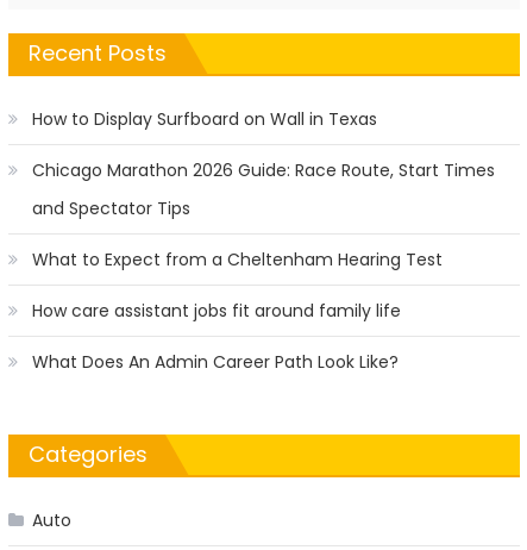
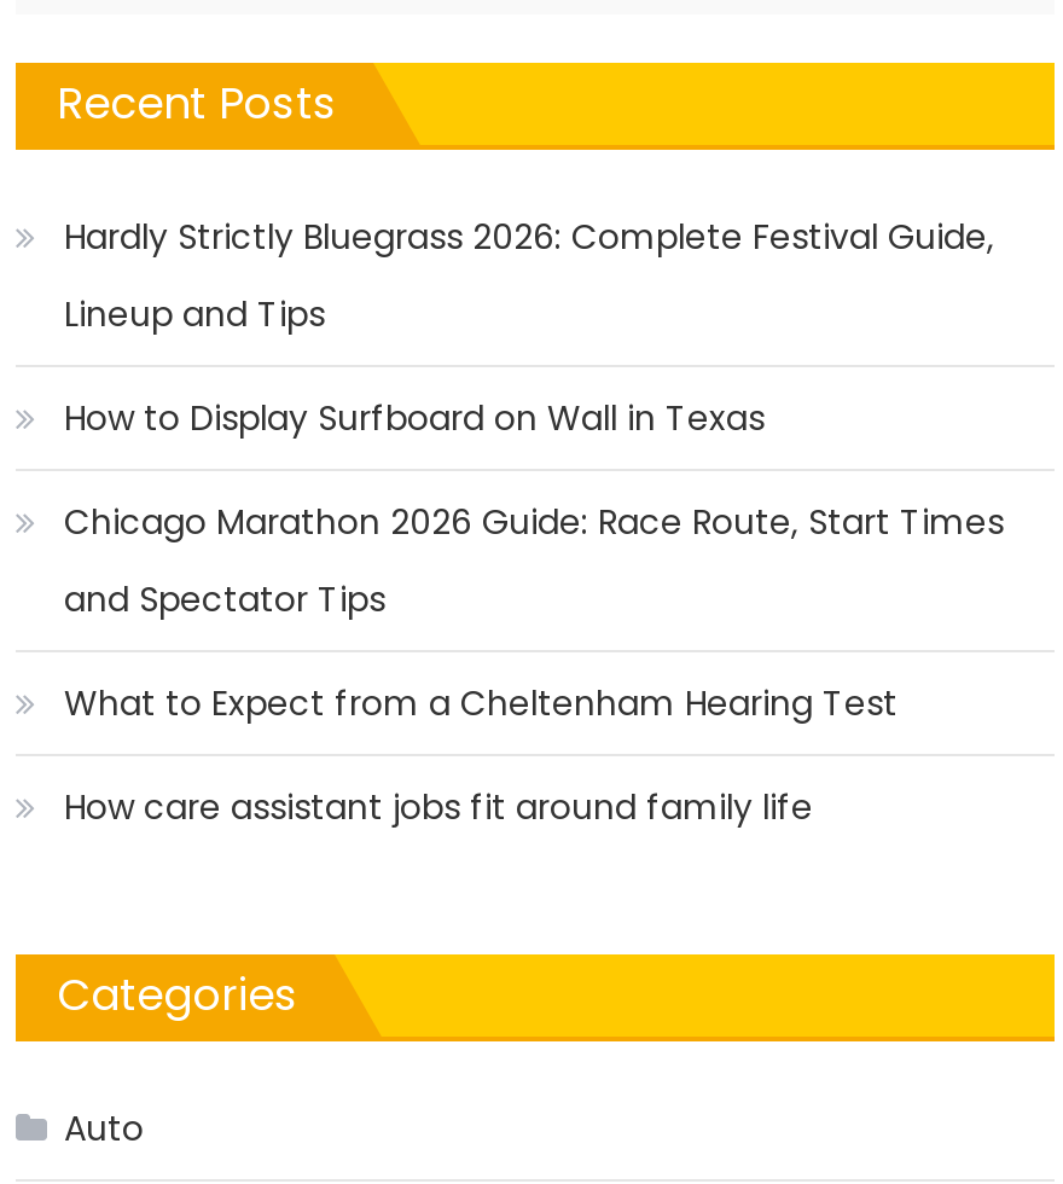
+ Hardly Strictly Bluegrass 2026: Complete Festival Guide,
+ Lineup and Tips

moved down: How to Display Surfboard on Wall in Texas | Chicago Marathon 2026 Guide: Race Route, Start Times | and Spectator Tips | What to Expect from a Cheltenham Hearing Test | How care assistant jobs fit around family life

- What Does An Admin Career Path Look Like?
